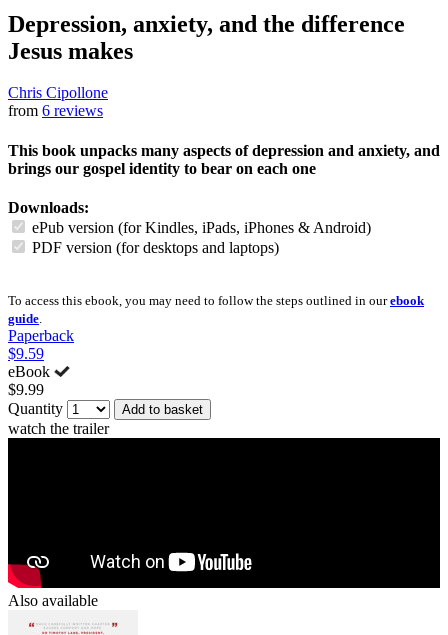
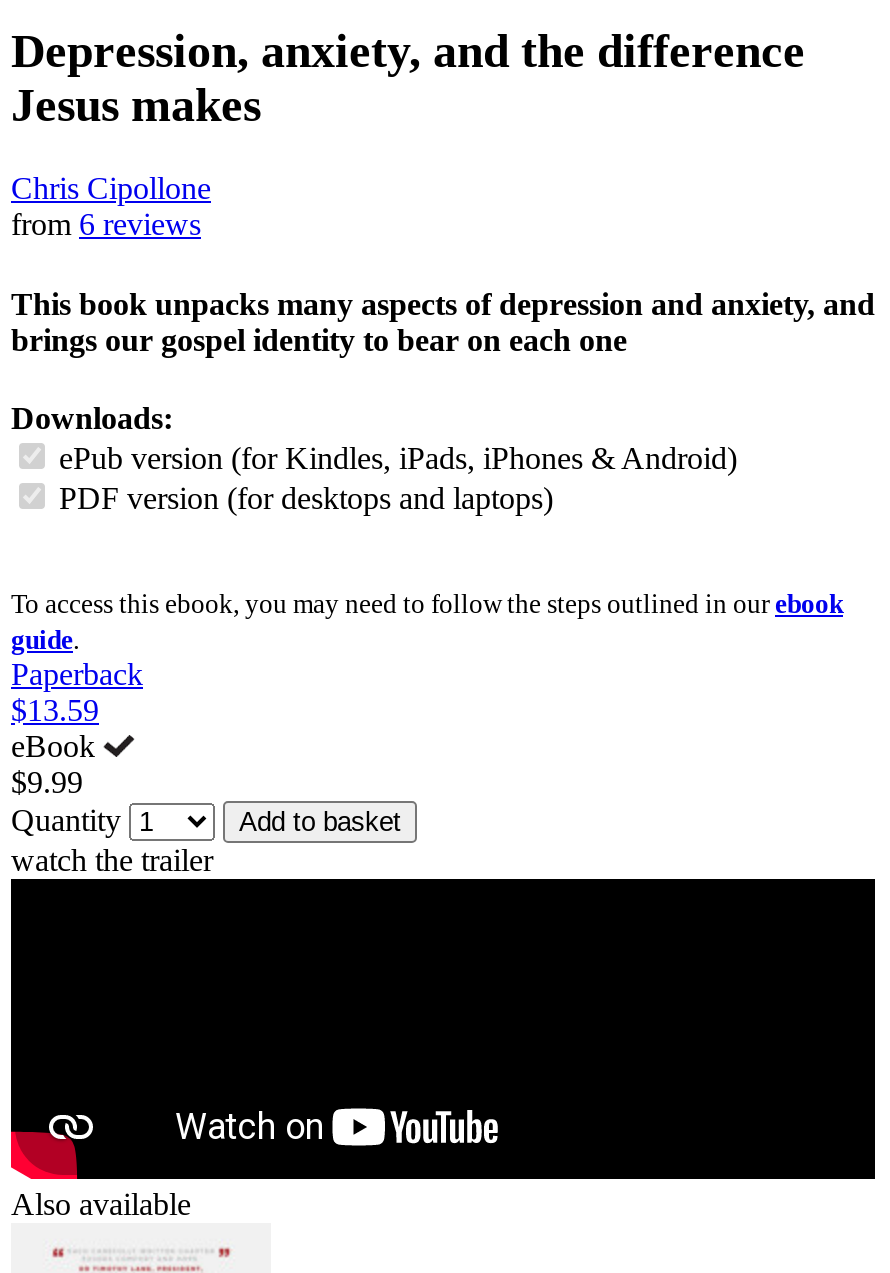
- $9.59
+ $13.59
